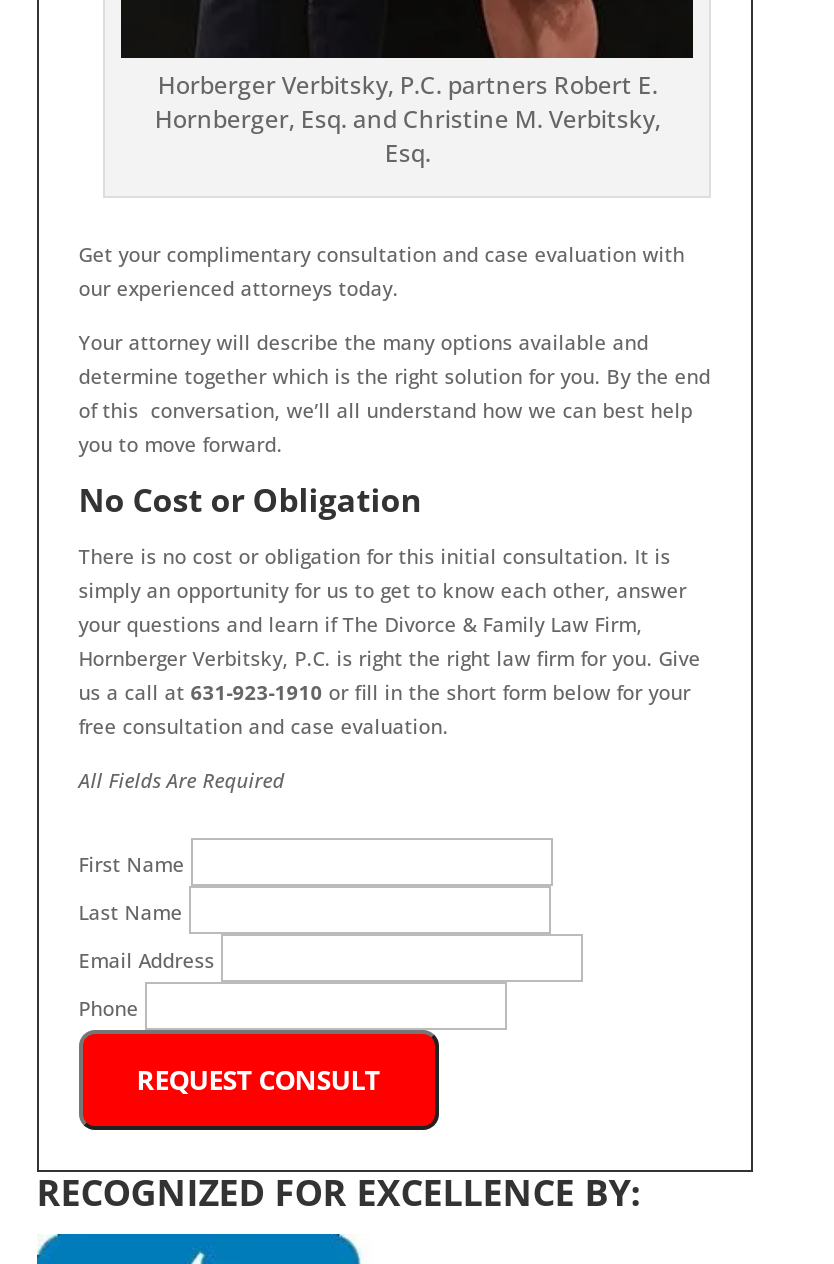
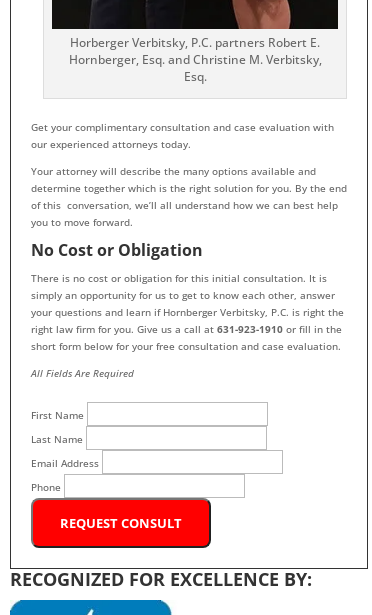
- your questions and learn if The Divorce & Family Law Firm,
- Hornberger Verbitsky, P.C. is right the right law firm for you. Give
- us a call at 631-923-1910 or fill in the short form below for your
- free consultation and case evaluation.
+ your questions and learn if Hornberger Verbitsky, P.C. is right the
+ right law firm for you. Give us a call at 631-923-1910 or fill in the
+ short form below for your free consultation and case evaluation.
